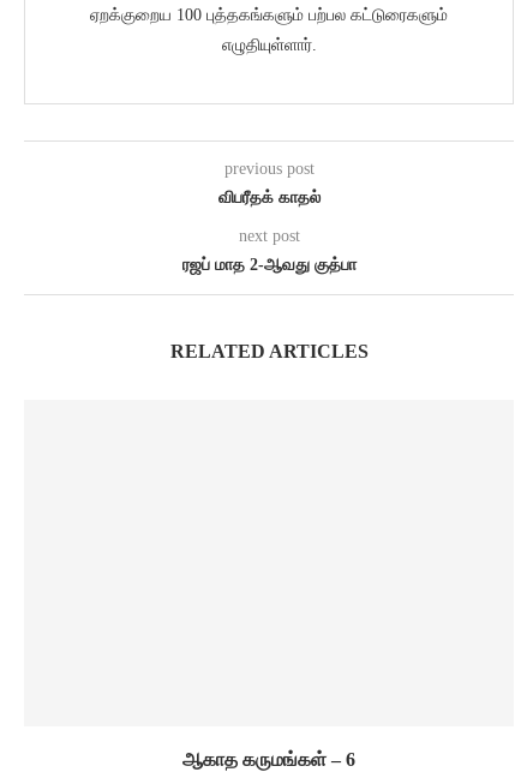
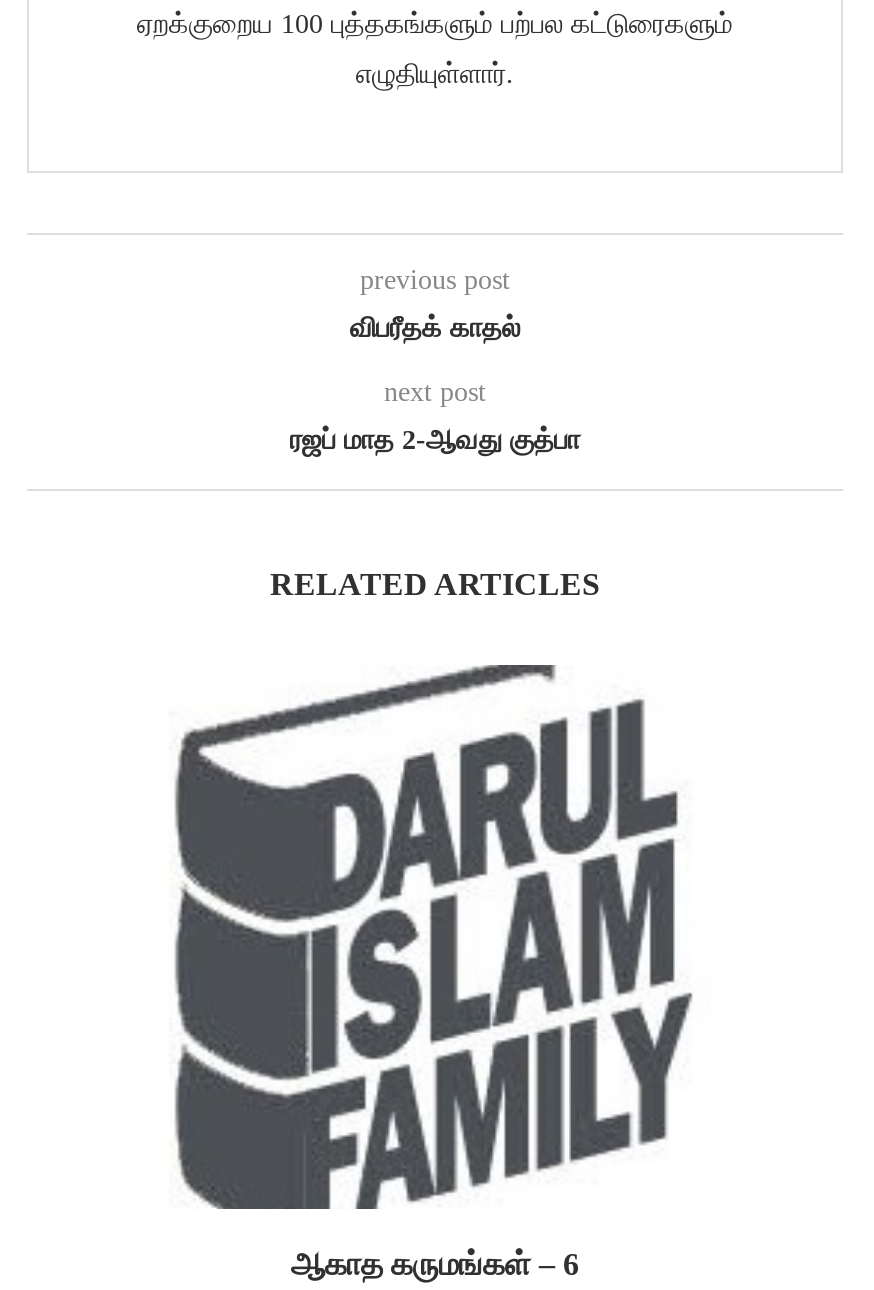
+ [image]
